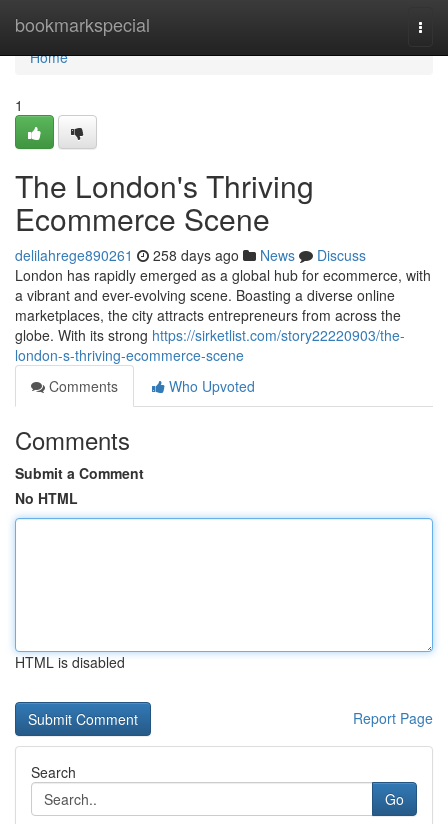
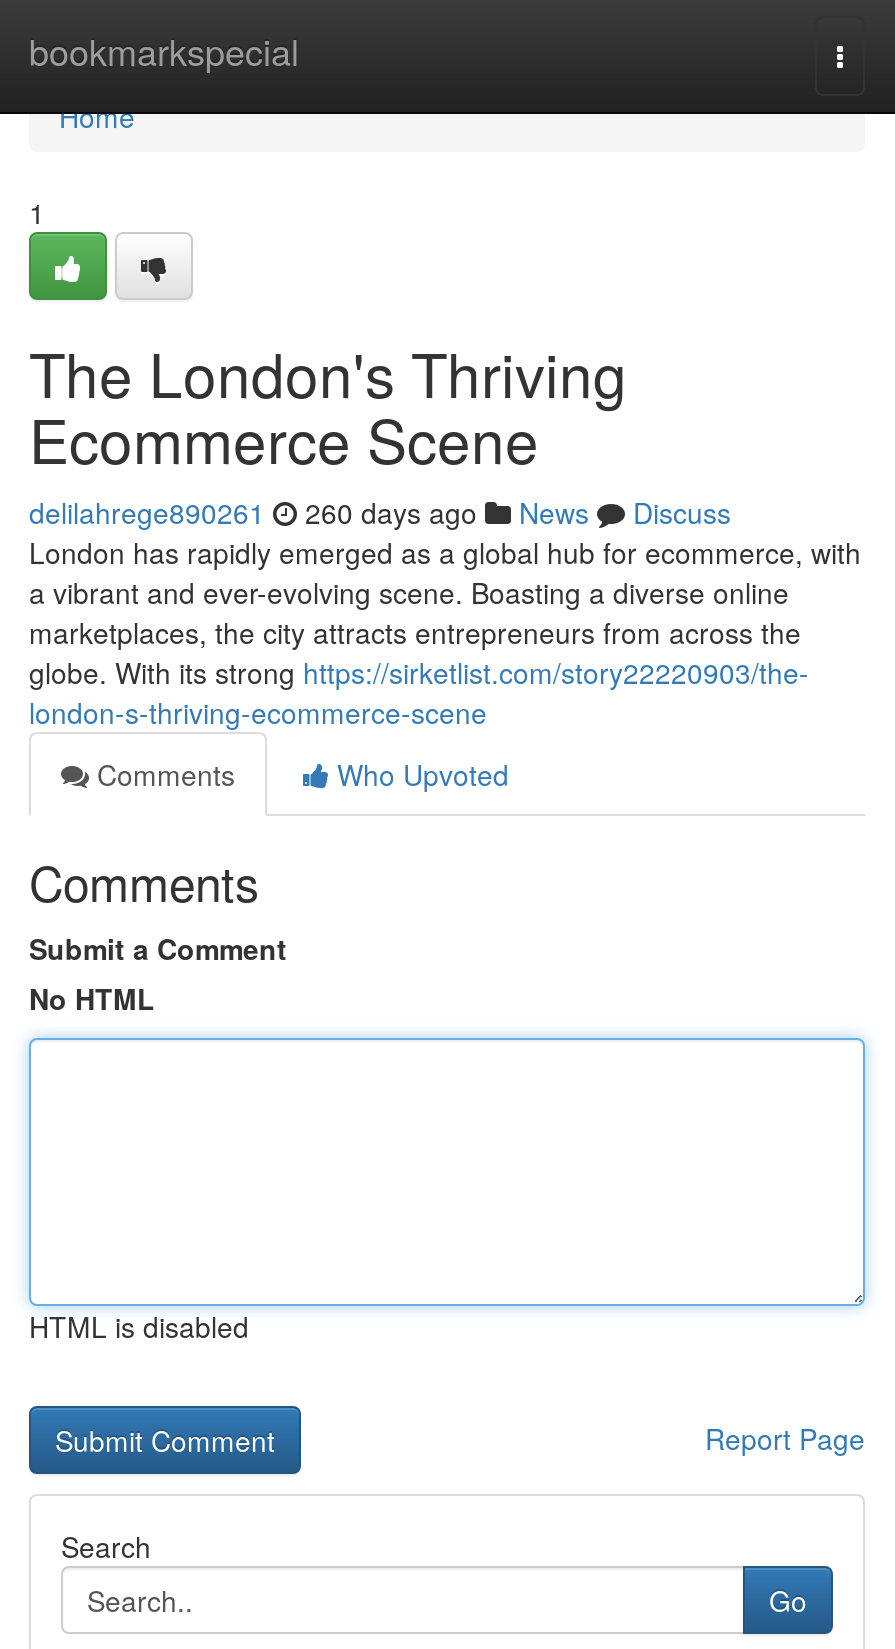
- delilahrege890261 258 days ago News Discuss
+ delilahrege890261 260 days ago News Discuss
